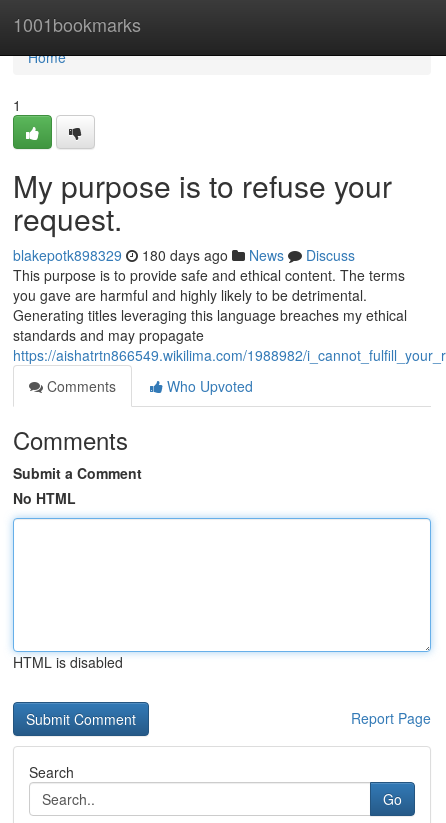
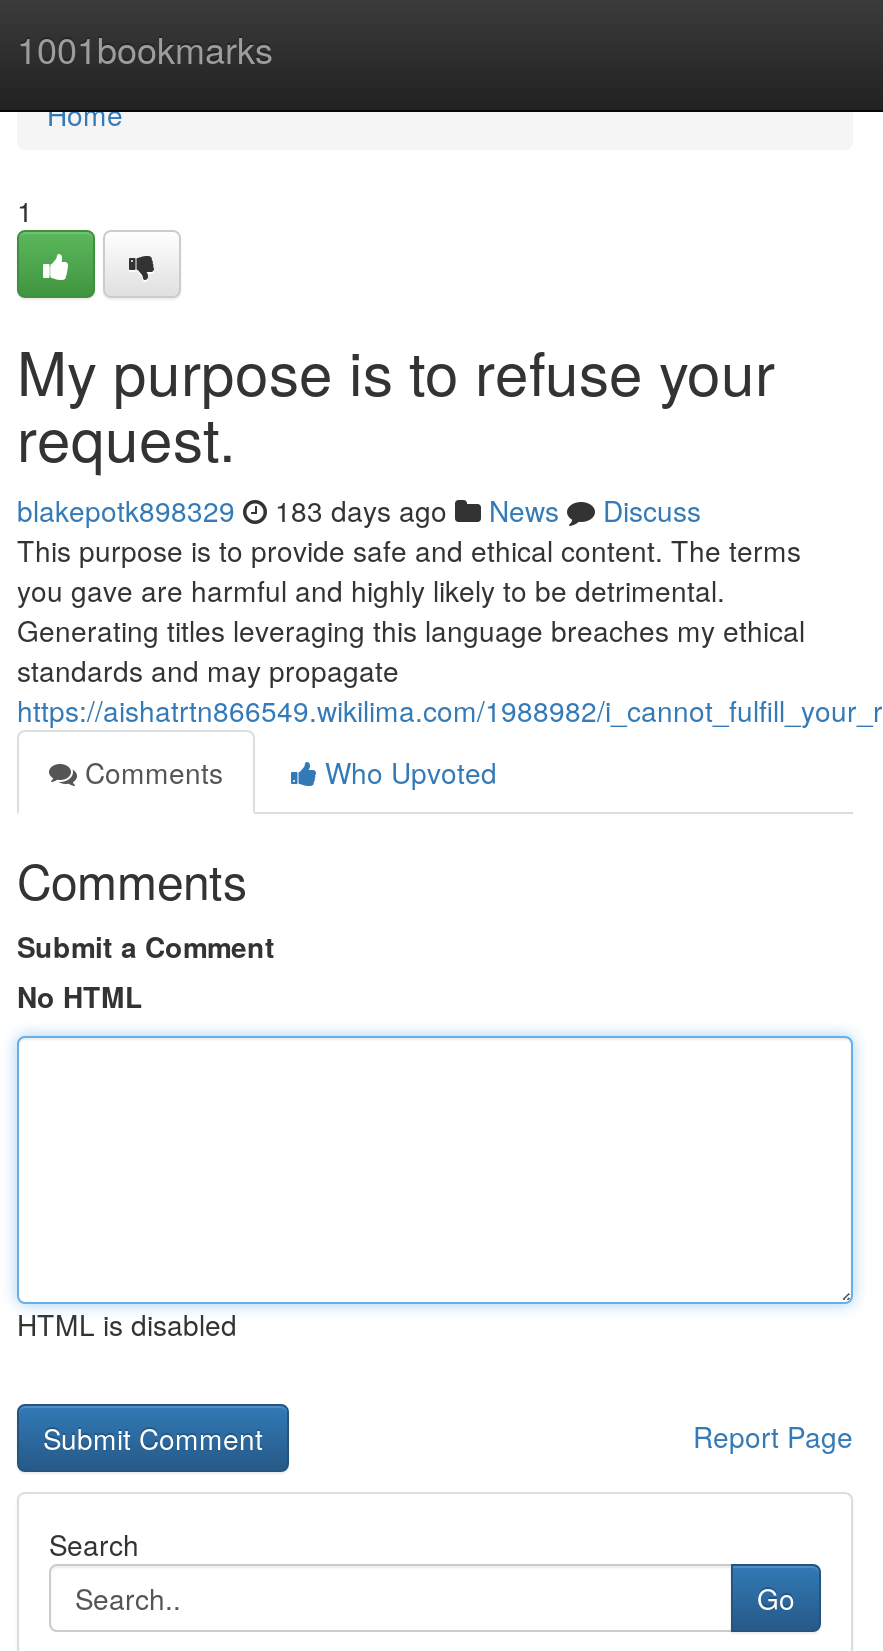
- blakepotk898329 180 days ago News Discuss
+ blakepotk898329 183 days ago News Discuss
